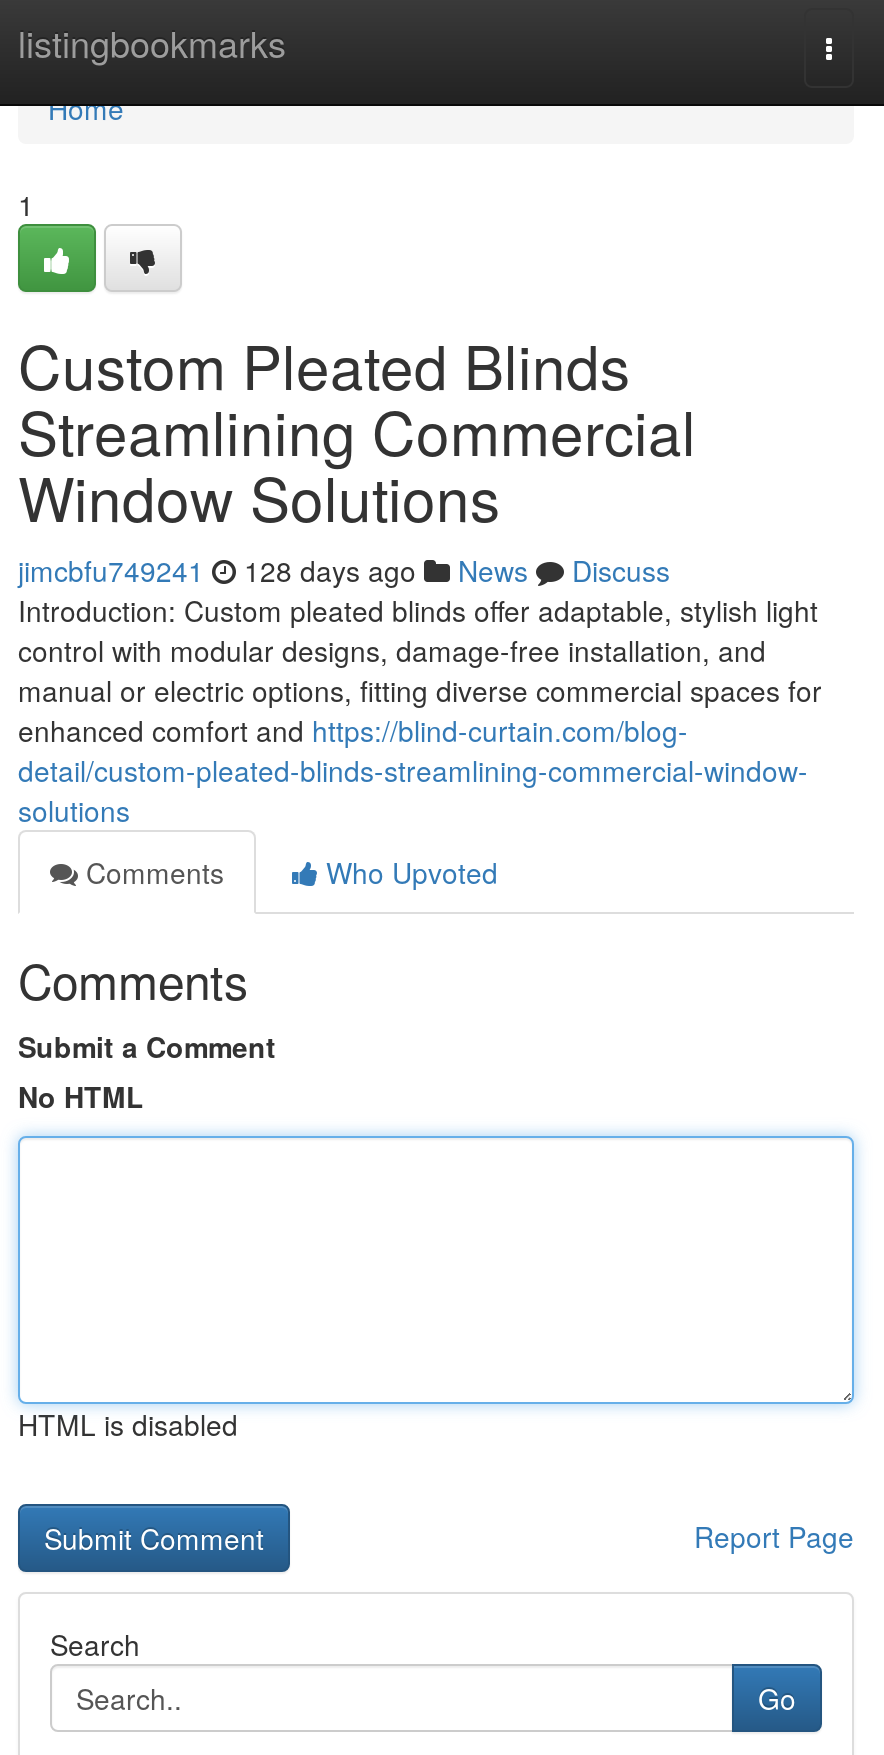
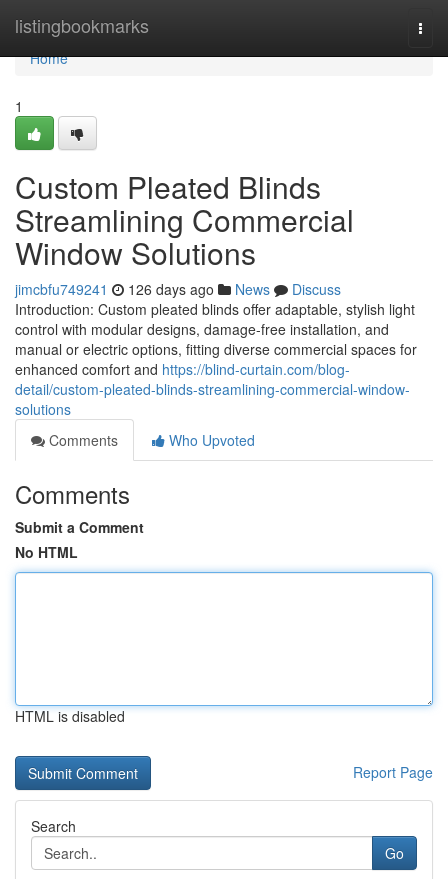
- jimcbfu749241 128 days ago News Discuss
+ jimcbfu749241 126 days ago News Discuss
